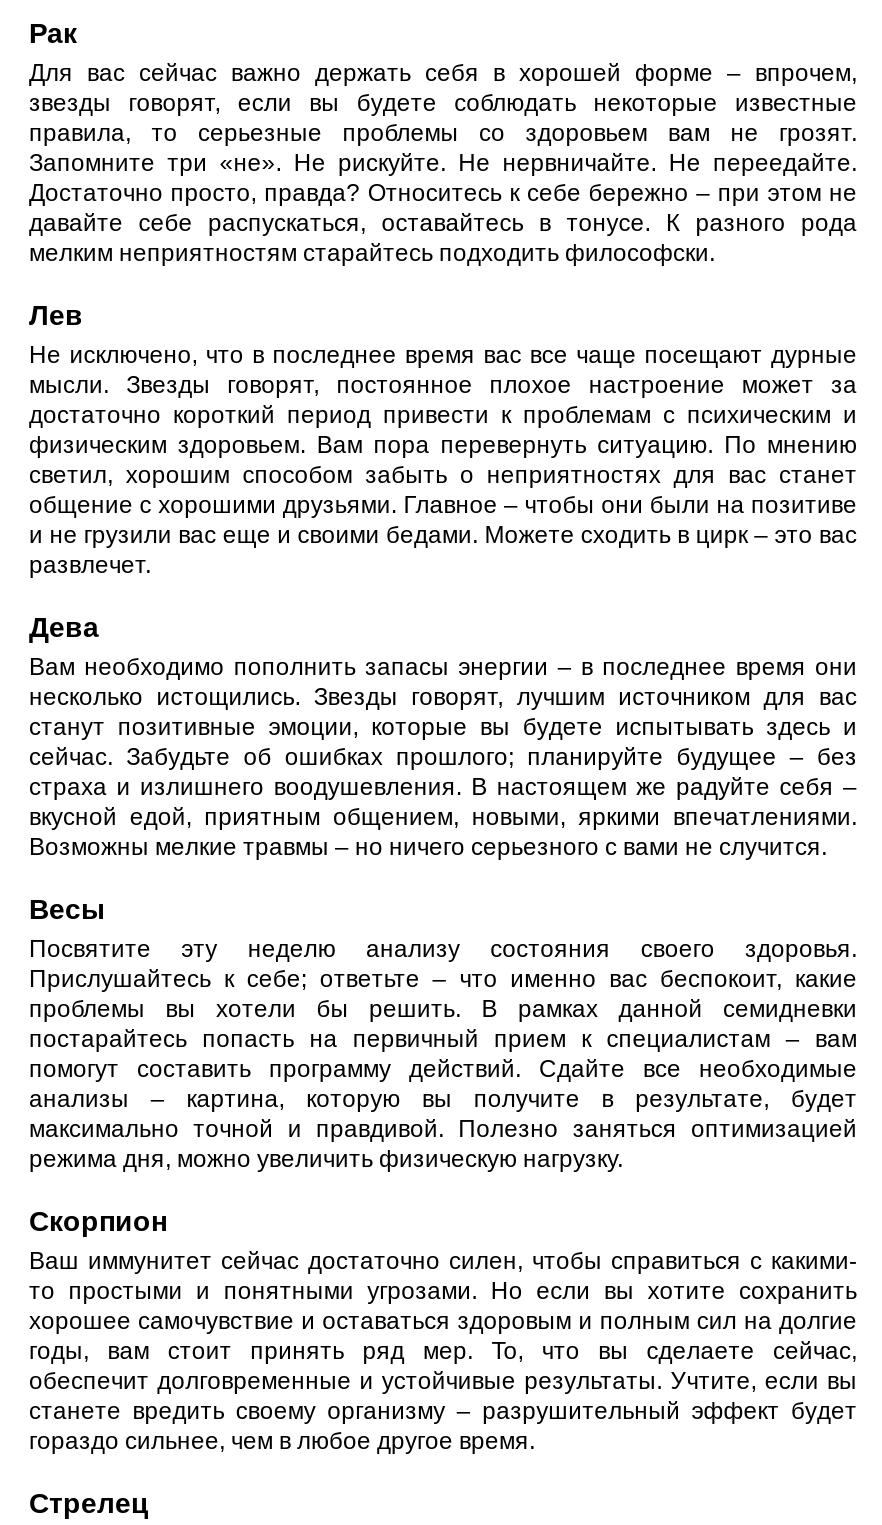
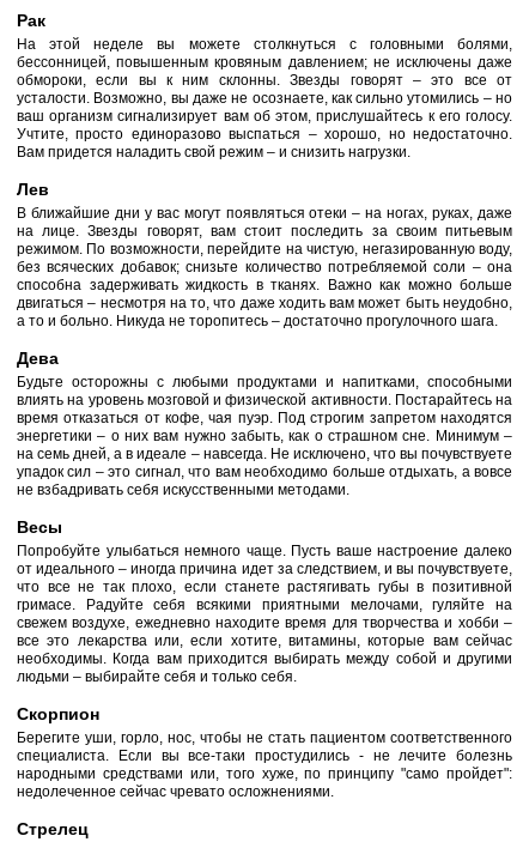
- Для вас сейчас важно держать себя в хорошей форме – впрочем,
- звезды говорят, если вы будете соблюдать некоторые известные
- правила, то серьезные проблемы со здоровьем вам не грозят.
- Запомните три «не». Не рискуйте. Не нервничайте. Не переедайте.
- Достаточно просто, правда? Относитесь к себе бережно – при этом не
- давайте себе распускаться, оставайтесь в тонусе. К разного рода
- мелким неприятностям старайтесь подходить философски.
+ На этой неделе вы можете столкнуться с головными болями,
+ бессонницей, повышенным кровяным давлением; не исключены даже
+ обмороки, если вы к ним склонны. Звезды говорят – это все от
+ усталости. Возможно, вы даже не осознаете, как сильно утомились – но
+ ваш организм сигнализирует вам об этом, прислушайтесь к его голосу.
+ Учтите, просто единоразово выспаться – хорошо, но недостаточно.
+ Вам придется наладить свой режим – и снизить нагрузки.

- Не исключено, что в последнее время вас все чаще посещают дурные
- мысли. Звезды говорят, постоянное плохое настроение может за
- достаточно короткий период привести к проблемам с психическим и
- физическим здоровьем. Вам пора перевернуть ситуацию. По мнению
- светил, хорошим способом забыть о неприятностях для вас станет
- общение с хорошими друзьями. Главное – чтобы они были на позитиве
- и не грузили вас еще и своими бедами. Можете сходить в цирк – это вас
- развлечет.
+ В ближайшие дни у вас могут появляться отеки – на ногах, руках, даже
+ на лице. Звезды говорят, вам стоит последить за своим питьевым
+ режимом. По возможности, перейдите на чистую, негазированную воду,
+ без всяческих добавок; снизьте количество потребляемой соли – она
+ способна задерживать жидкость в тканях. Важно как можно больше
+ двигаться – несмотря на то, что даже ходить вам может быть неудобно,
+ а то и больно. Никуда не торопитесь – достаточно прогулочного шага.

- Вам необходимо пополнить запасы энергии – в последнее время они
- несколько истощились. Звезды говорят, лучшим источником для вас
- станут позитивные эмоции, которые вы будете испытывать здесь и
- сейчас. Забудьте об ошибках прошлого; планируйте будущее – без
- страха и излишнего воодушевления. В настоящем же радуйте себя –
- вкусной едой, приятным общением, новыми, яркими впечатлениями.
- Возможны мелкие травмы – но ничего серьезного с вами не случится.
+ Будьте осторожны с любыми продуктами и напитками, способными
+ влиять на уровень мозговой и физической активности. Постарайтесь на
+ время отказаться от кофе, чая пуэр. Под строгим запретом находятся
+ энергетики – о них вам нужно забыть, как о страшном сне. Минимум –
+ на семь дней, а в идеале – навсегда. Не исключено, что вы почувствуете
+ упадок сил – это сигнал, что вам необходимо больше отдыхать, а вовсе
+ не взбадривать себя искусственными методами.

- Посвятите эту неделю анализу состояния своего здоровья.
- Прислушайтесь к себе; ответьте – что именно вас беспокоит, какие
- проблемы вы хотели бы решить. В рамках данной семидневки
- постарайтесь попасть на первичный прием к специалистам – вам
- помогут составить программу действий. Сдайте все необходимые
- анализы – картина, которую вы получите в результате, будет
- максимально точной и правдивой. Полезно заняться оптимизацией
- режима дня, можно увеличить физическую нагрузку.
+ Попробуйте улыбаться немного чаще. Пусть ваше настроение далеко
+ от идеального – иногда причина идет за следствием, и вы почувствуете,
+ что все не так плохо, если станете растягивать губы в позитивной
+ гримасе. Радуйте себя всякими приятными мелочами, гуляйте на
+ свежем воздухе, ежедневно находите время для творчества и хобби –
+ все это лекарства или, если хотите, витамины, которые вам сейчас
+ необходимы. Когда вам приходится выбирать между собой и другими
+ людьми – выбирайте себя и только себя.

- Ваш иммунитет сейчас достаточно силен, чтобы справиться с какими-
- то простыми и понятными угрозами. Но если вы хотите сохранить
- хорошее самочувствие и оставаться здоровым и полным сил на долгие
- годы, вам стоит принять ряд мер. То, что вы сделаете сейчас,
- обеспечит долговременные и устойчивые результаты. Учтите, если вы
- станете вредить своему организму – разрушительный эффект будет
- гораздо сильнее, чем в любое другое время.
+ Берегите уши, горло, нос, чтобы не стать пациентом соответственного
+ специалиста. Если вы все-таки простудились - не лечите болезнь
+ народными средствами или, того хуже, по принципу "само пройдет":
+ недолеченное сейчас чревато осложнениями.
